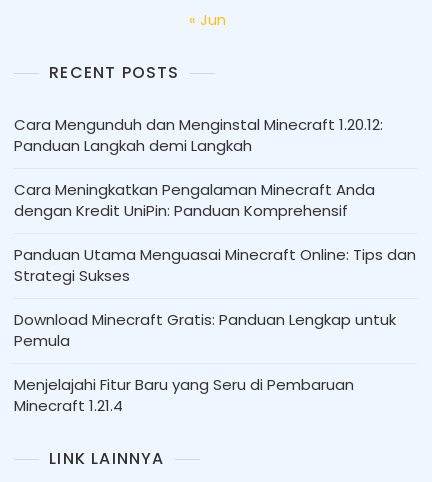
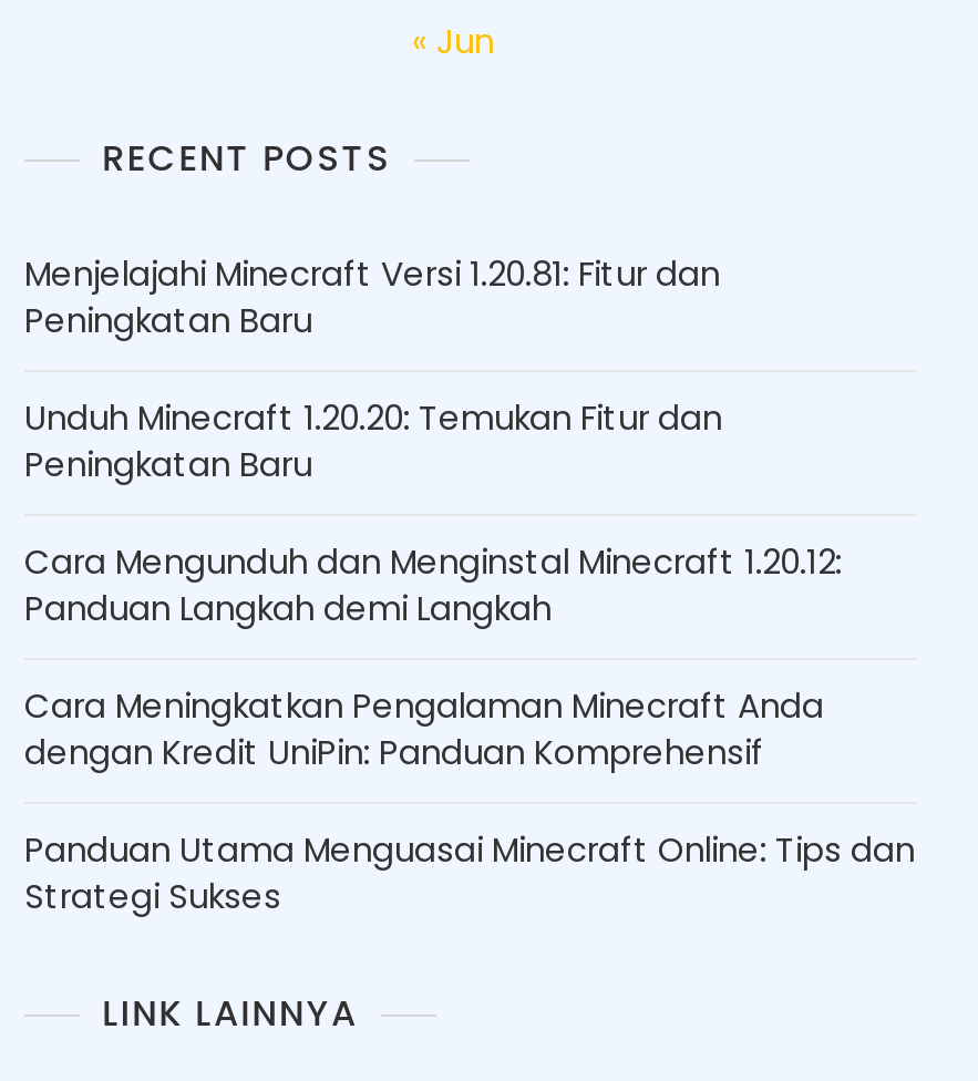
+ Menjelajahi Minecraft Versi 1.20.81: Fitur dan
+ Peningkatan Baru
+ Unduh Minecraft 1.20.20: Temukan Fitur dan
+ Peningkatan Baru

moved down: Cara Mengunduh dan Menginstal Minecraft 1.20.12: | Panduan Langkah demi Langkah | Cara Meningkatkan Pengalaman Minecraft Anda | dengan Kredit UniPin: Panduan Komprehensif | Panduan Utama Menguasai Minecraft Online: Tips dan | Strategi Sukses

- Download Minecraft Gratis: Panduan Lengkap untuk
- Pemula
- Menjelajahi Fitur Baru yang Seru di Pembaruan
- Minecraft 1.21.4
